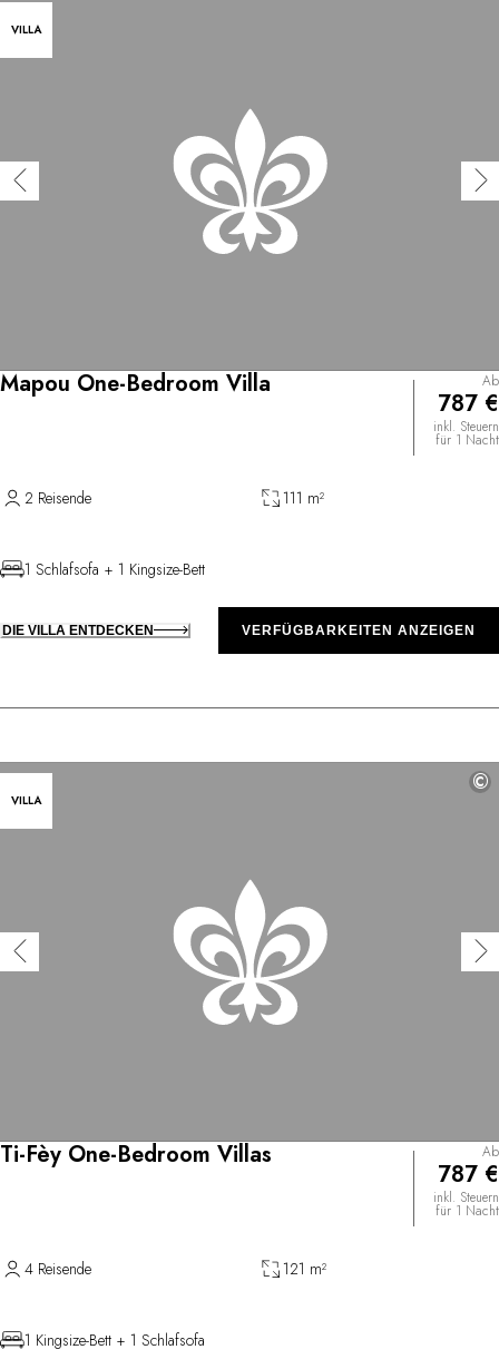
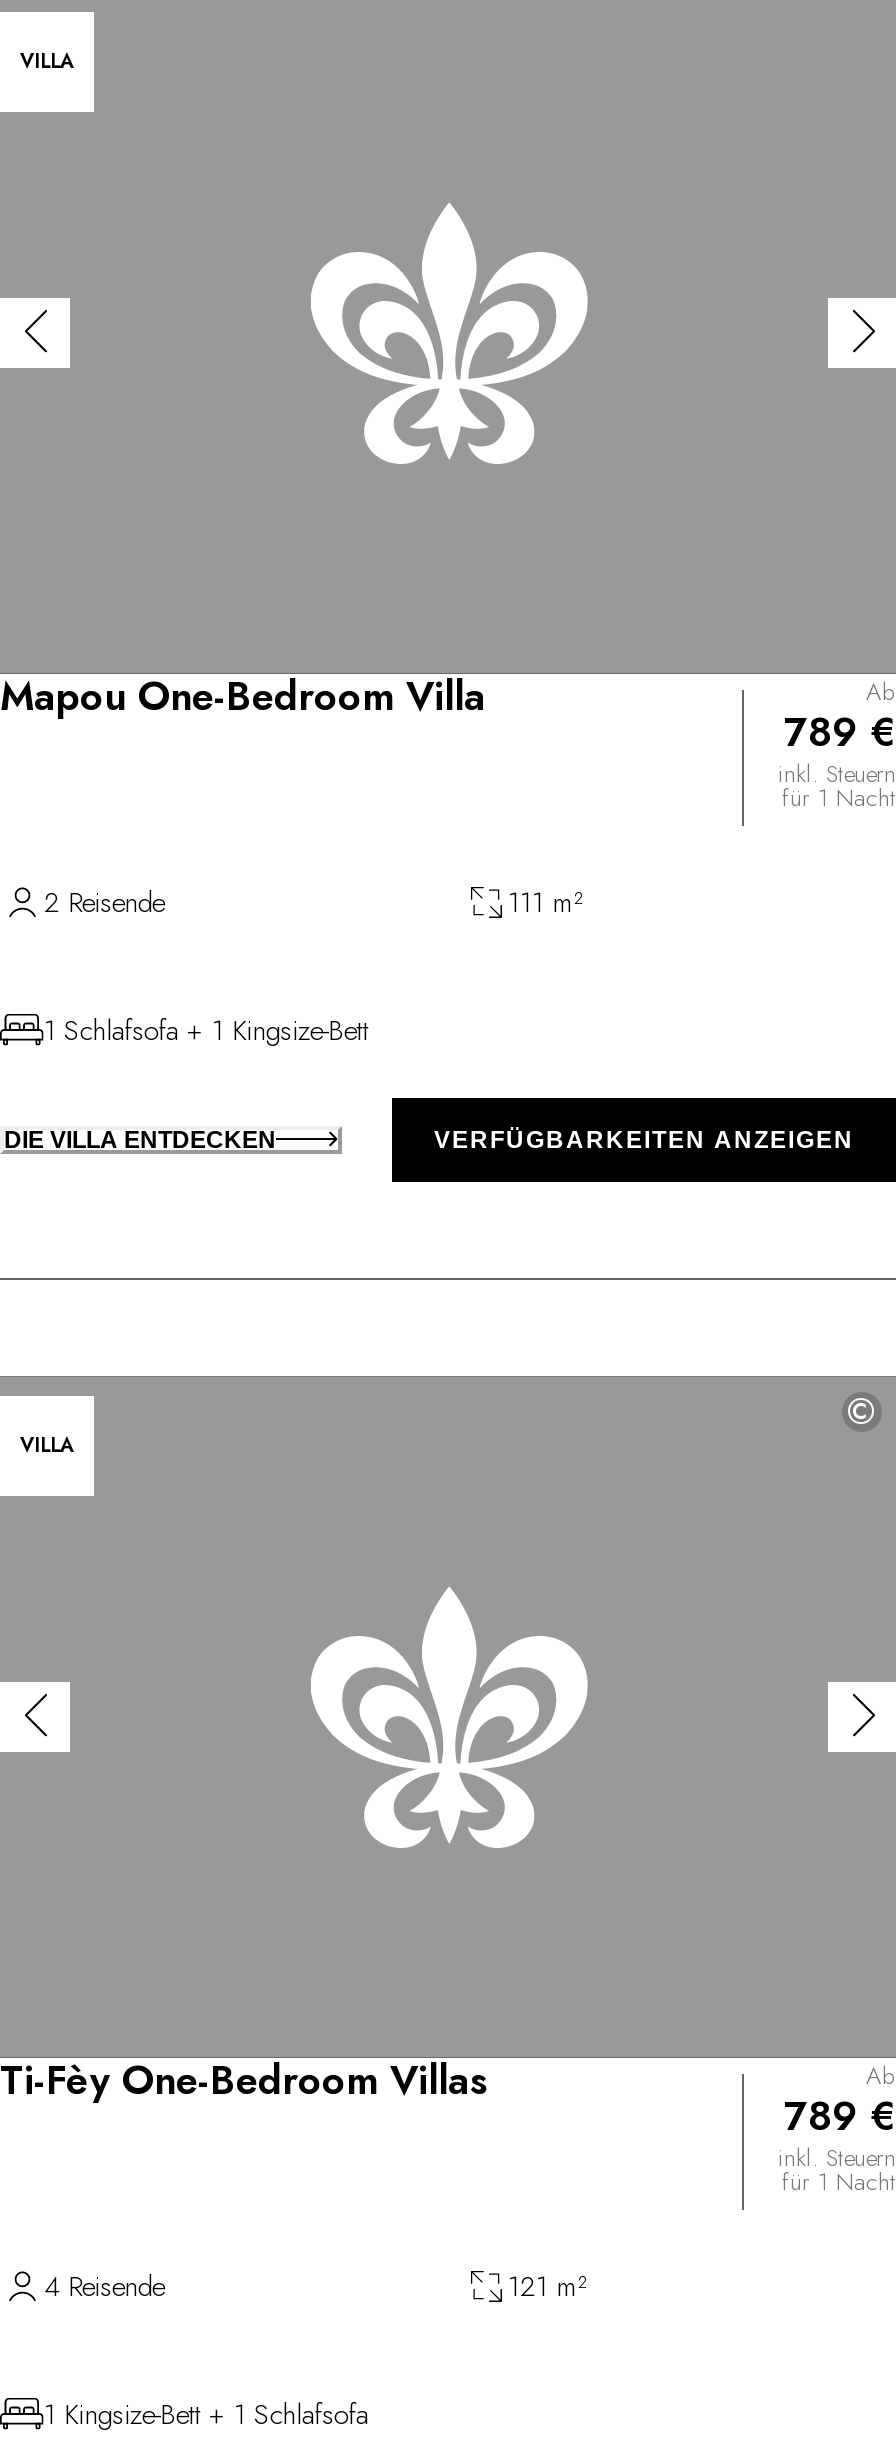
- 787 €
+ 789 €

- 787 €
+ 789 €
